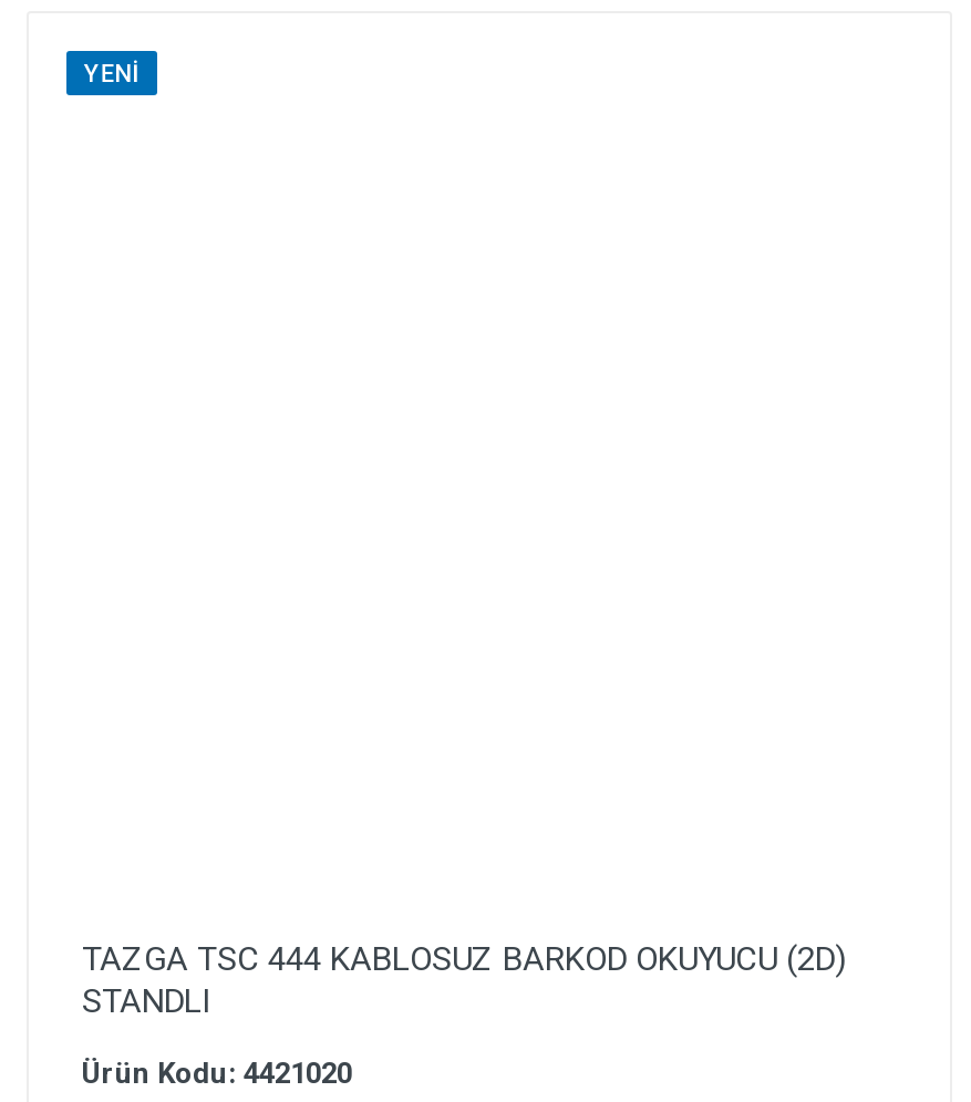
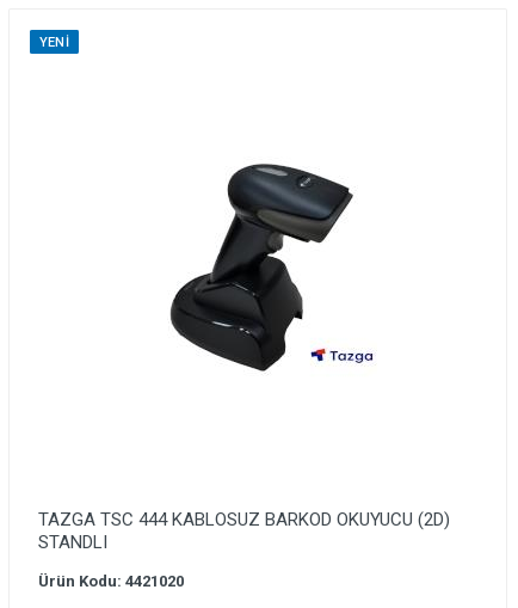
+ [image]
